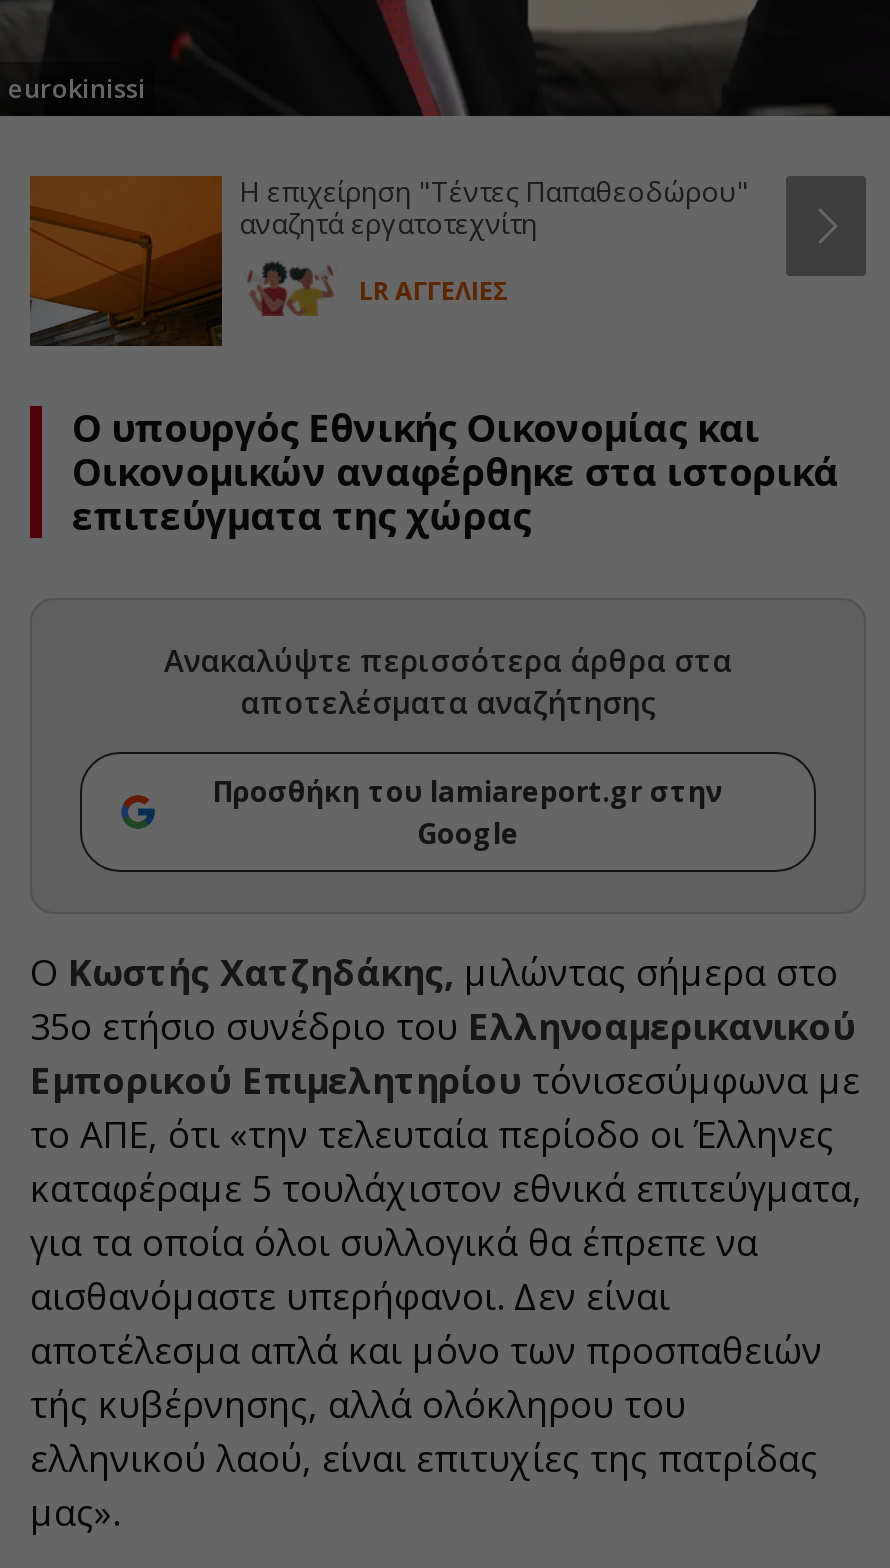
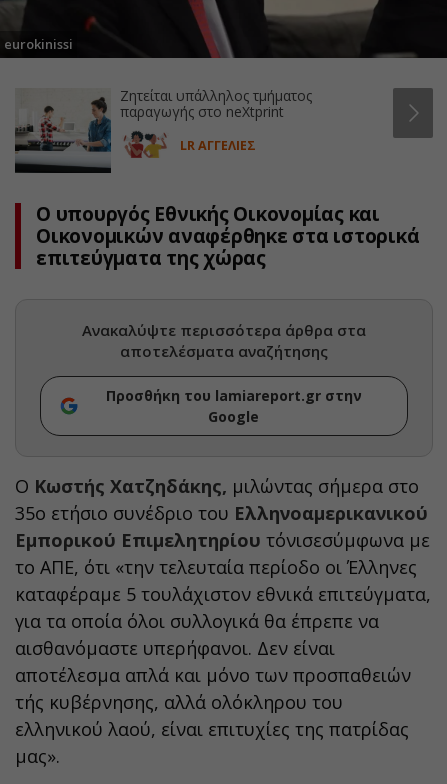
- [image]
- Η επιχείρηση "Τέντες Παπαθεοδώρου"
- αναζητά εργατοτεχνίτη
+ [image]
+ Ζητείται υπάλληλος τμήματος
+ παραγωγής στο neXtprint
